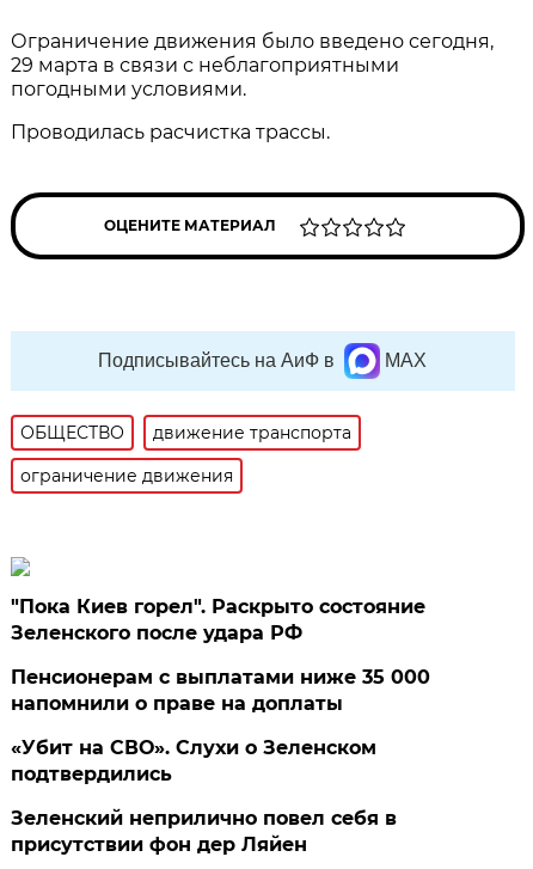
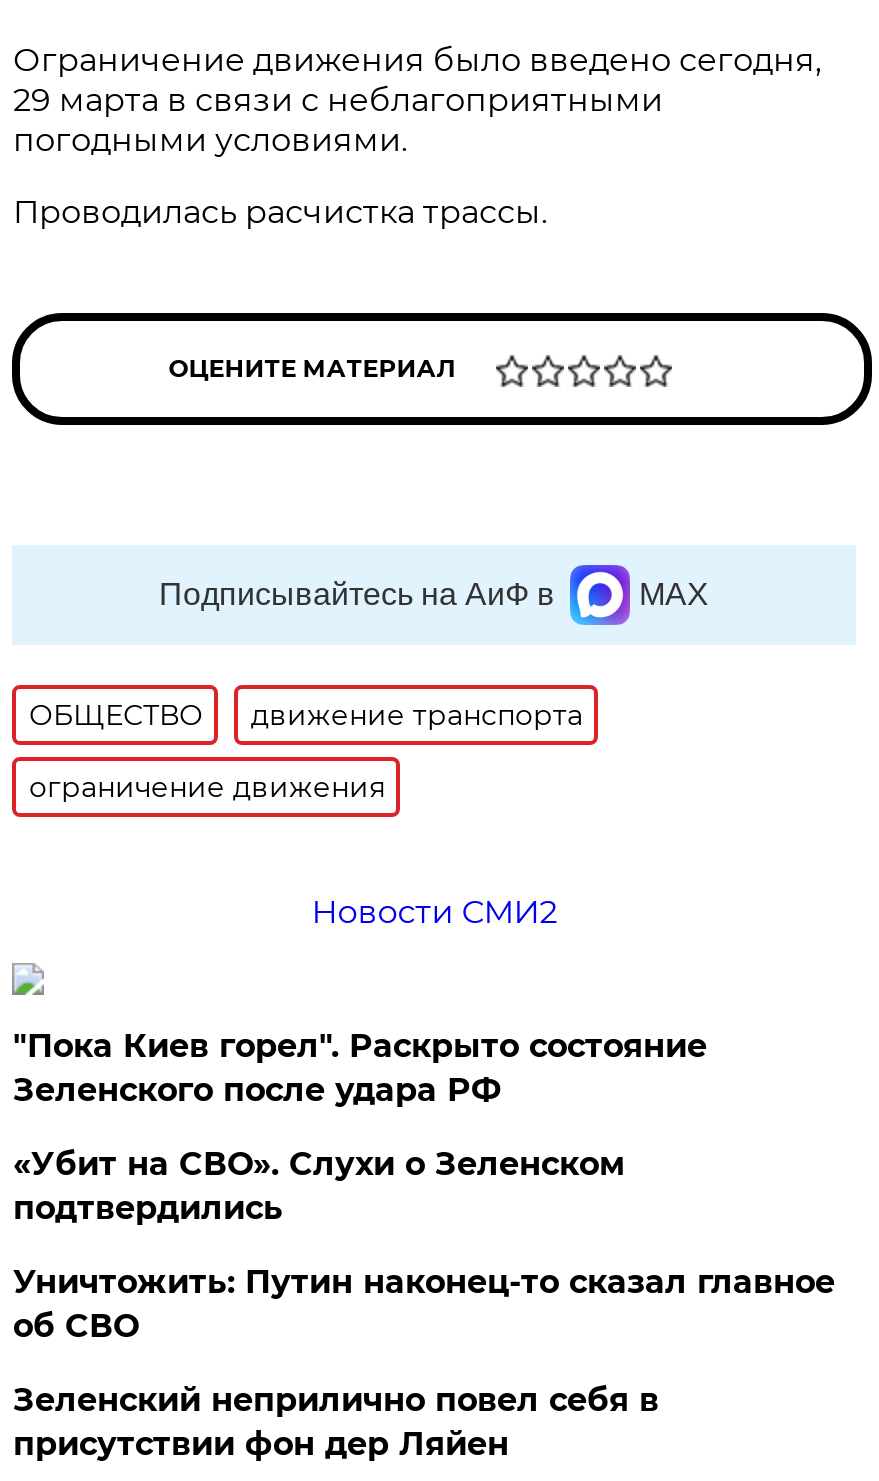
+ Новости СМИ2

- Пенсионерам с выплатами ниже 35 000
- напомнили о праве на доплаты

moved up: «Убит на СВО». Слухи о Зеленском | подтвердились

+ Уничтожить: Путин наконец-то сказал главное
+ об СВО
